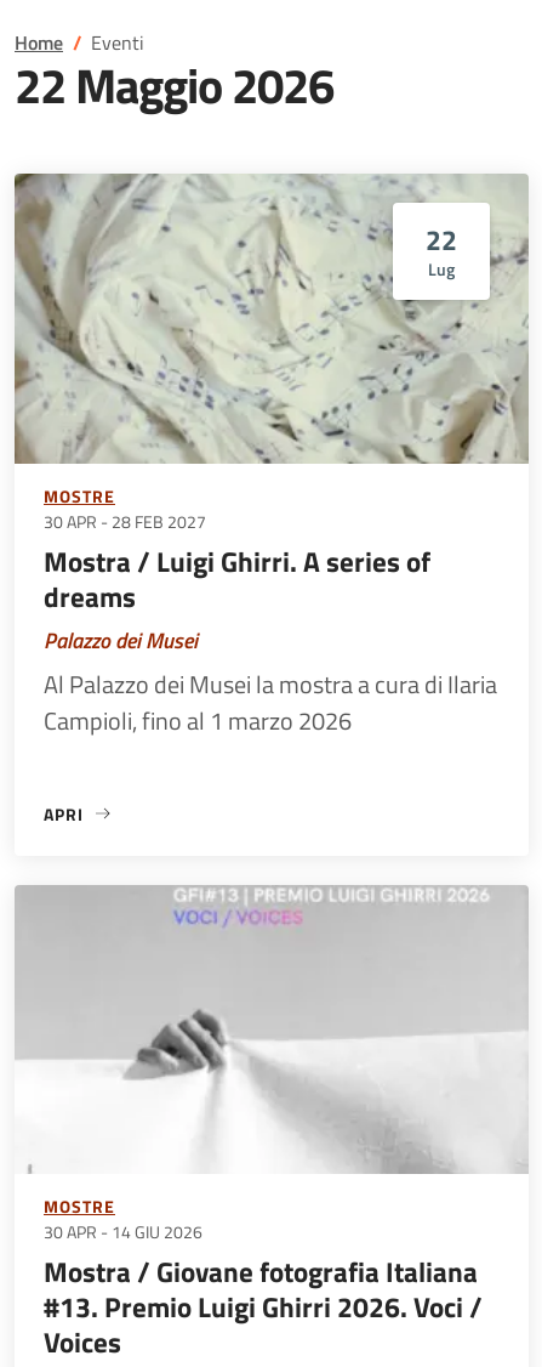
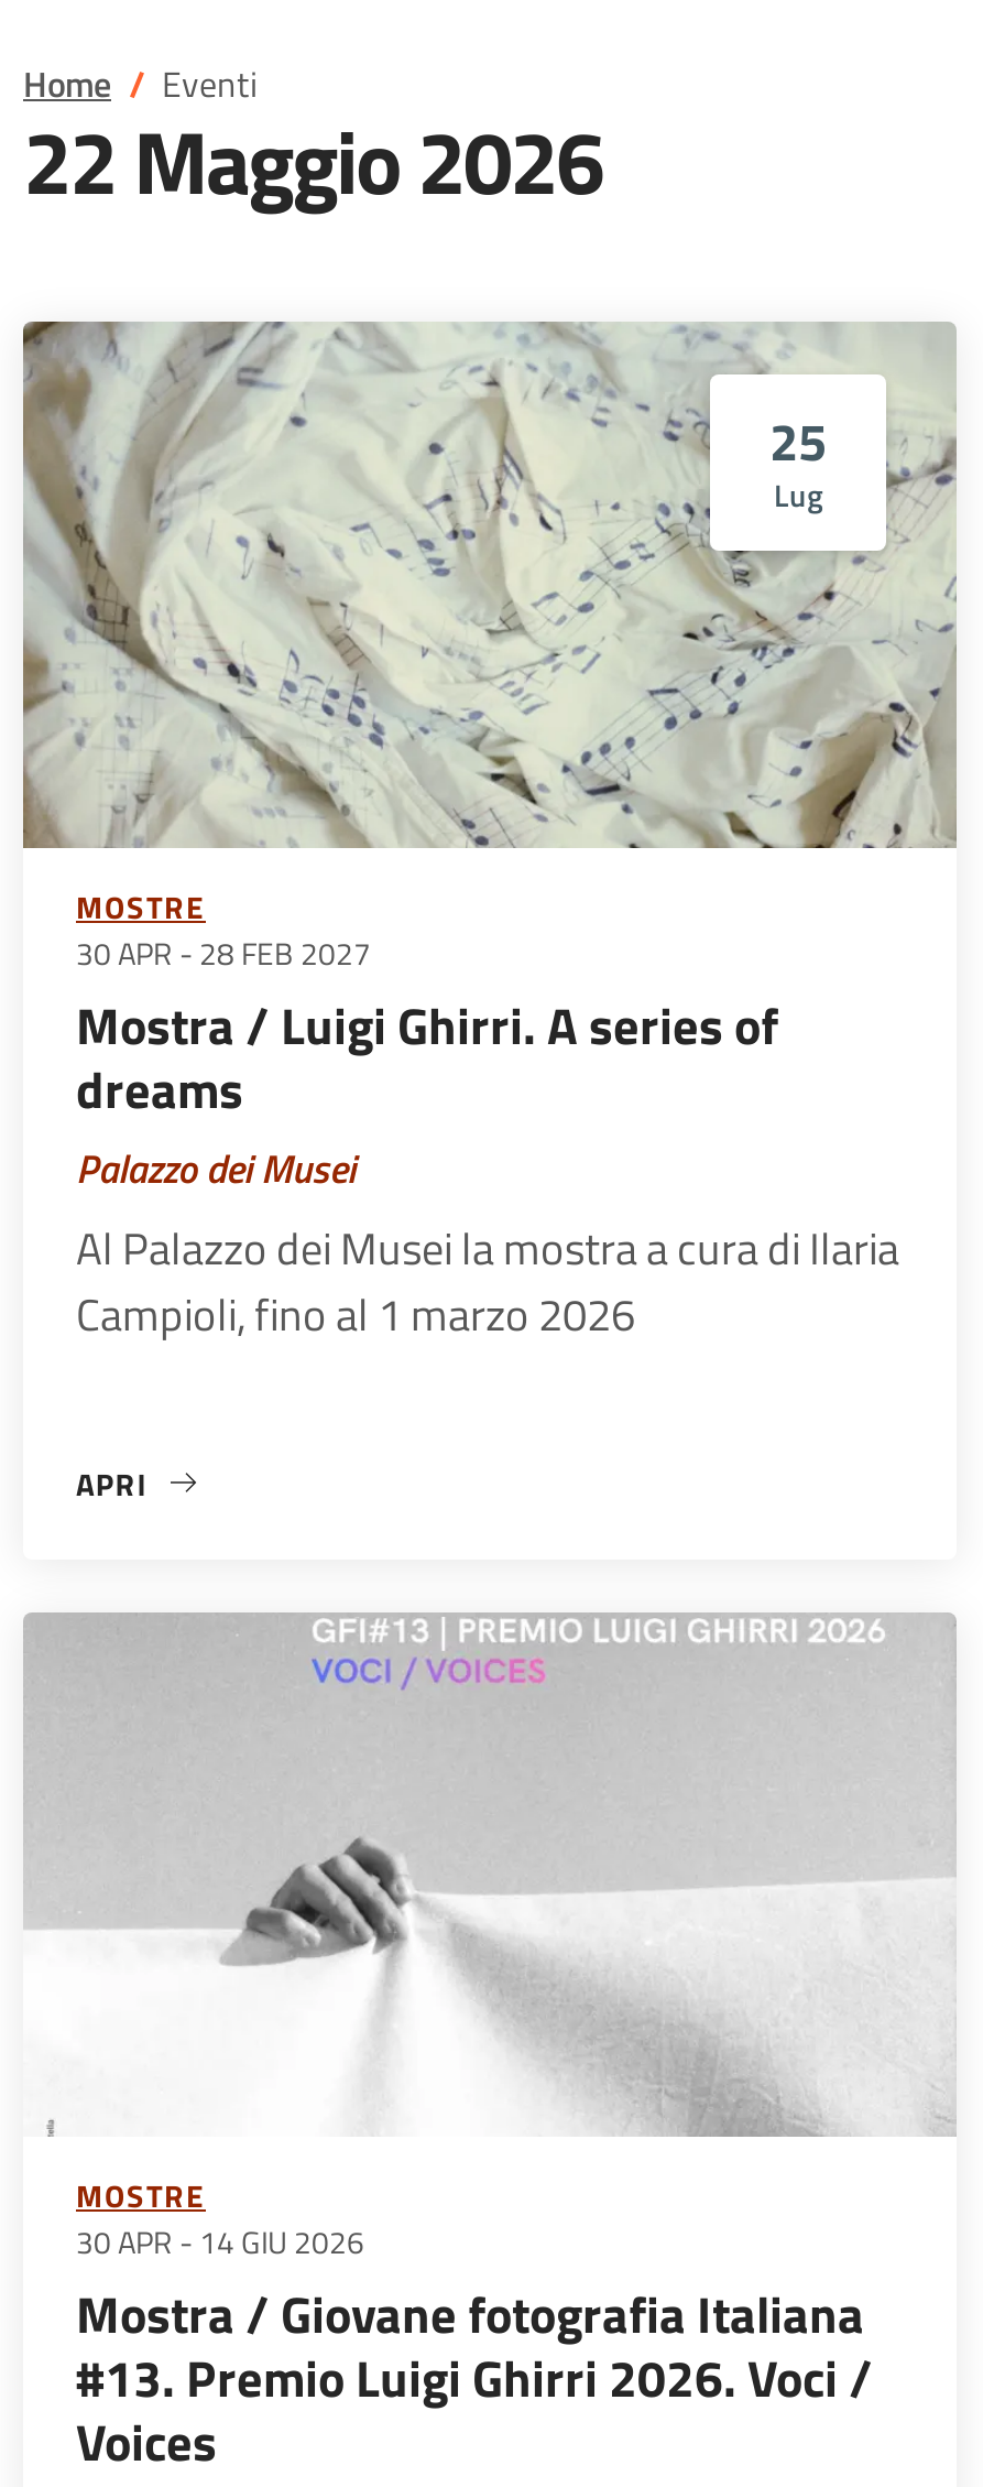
- 22
+ 25
